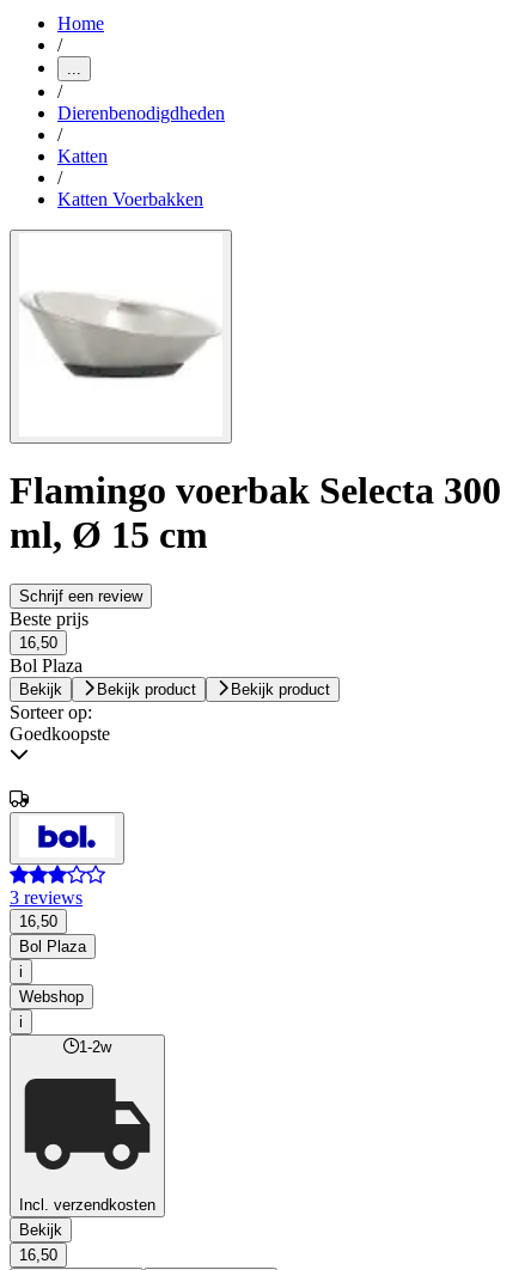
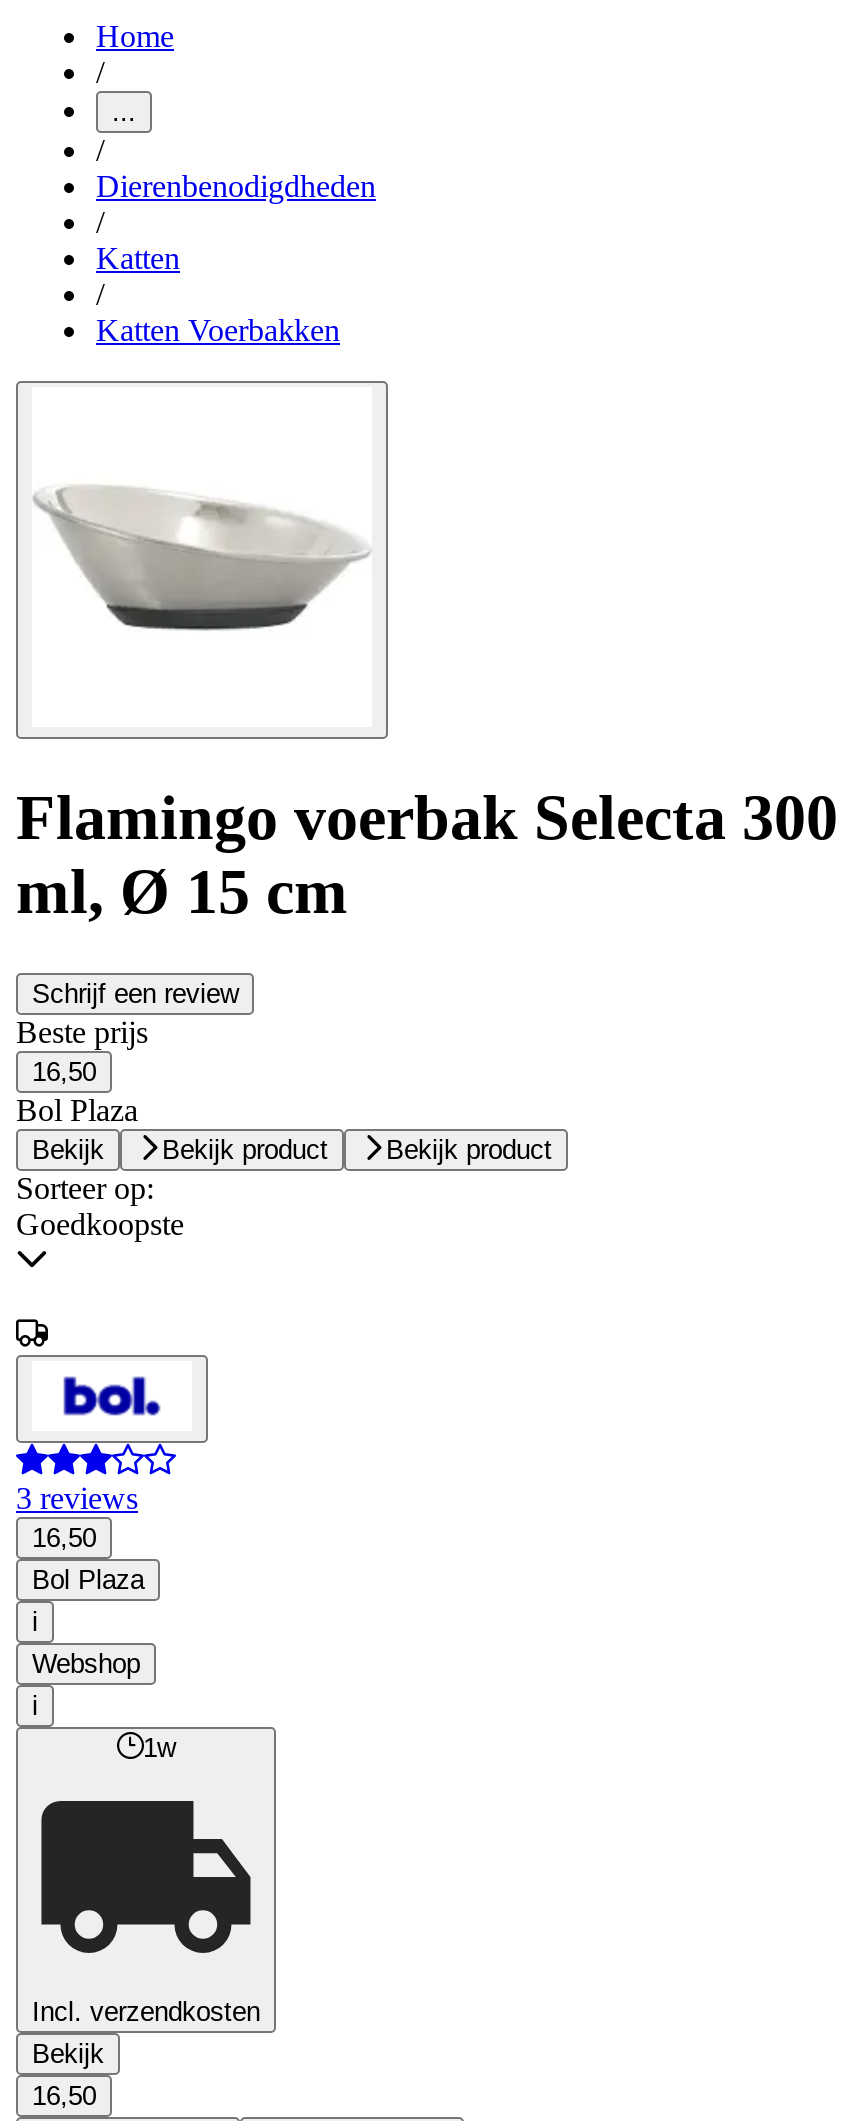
- 1-2w
+ 1w
